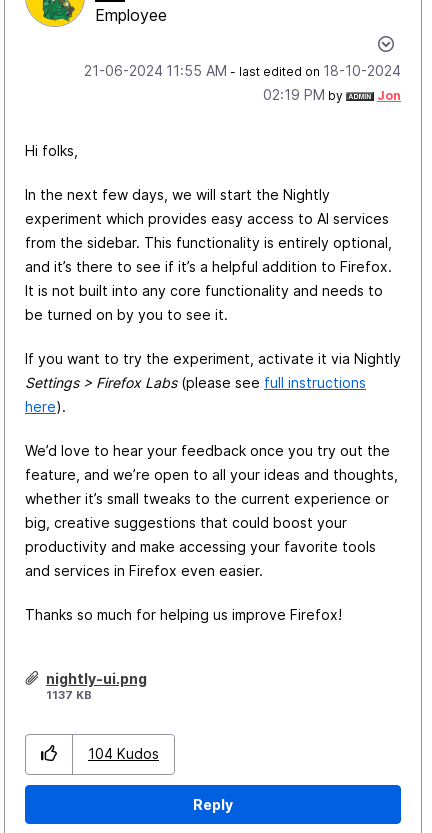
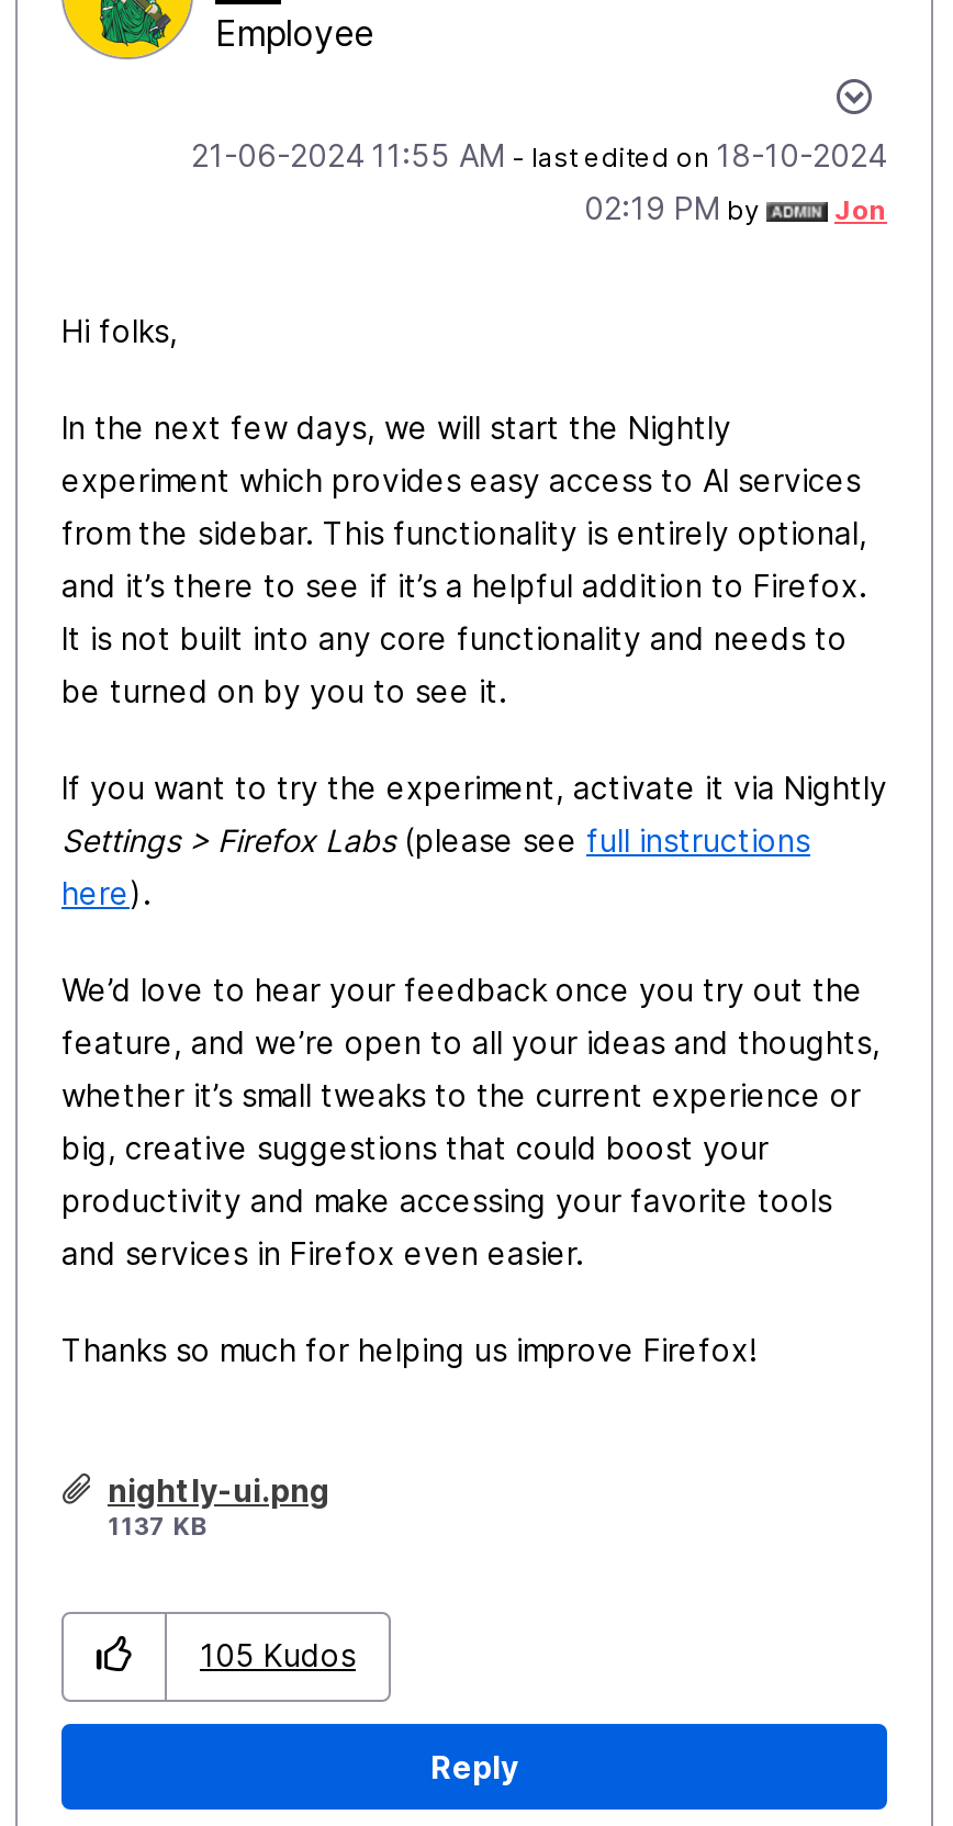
- 104 Kudos
+ 105 Kudos
